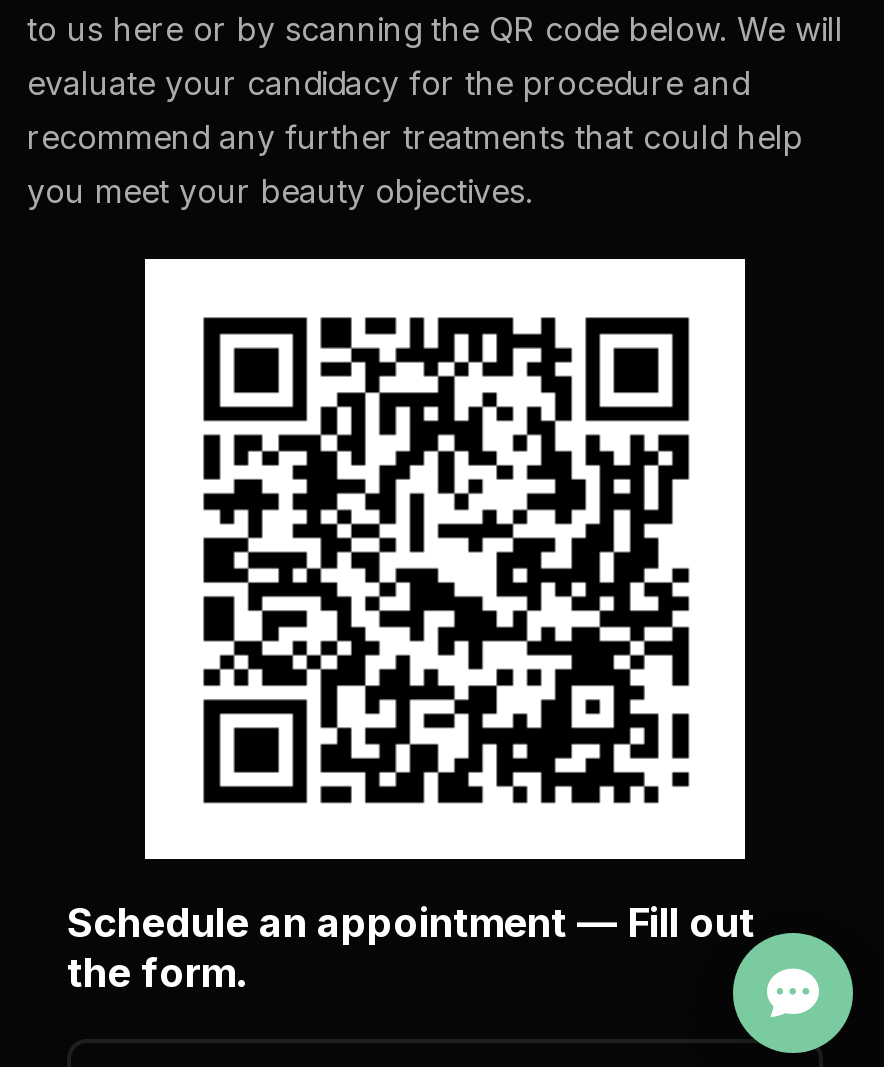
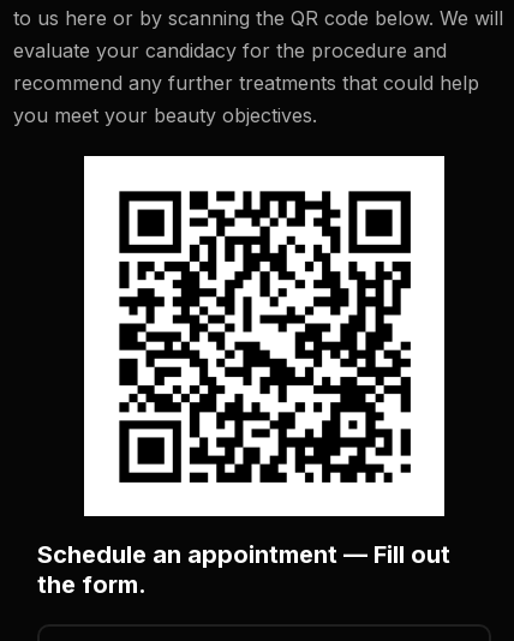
- [image]
